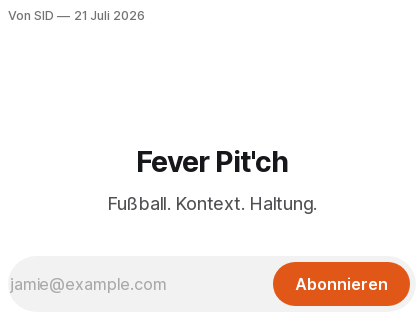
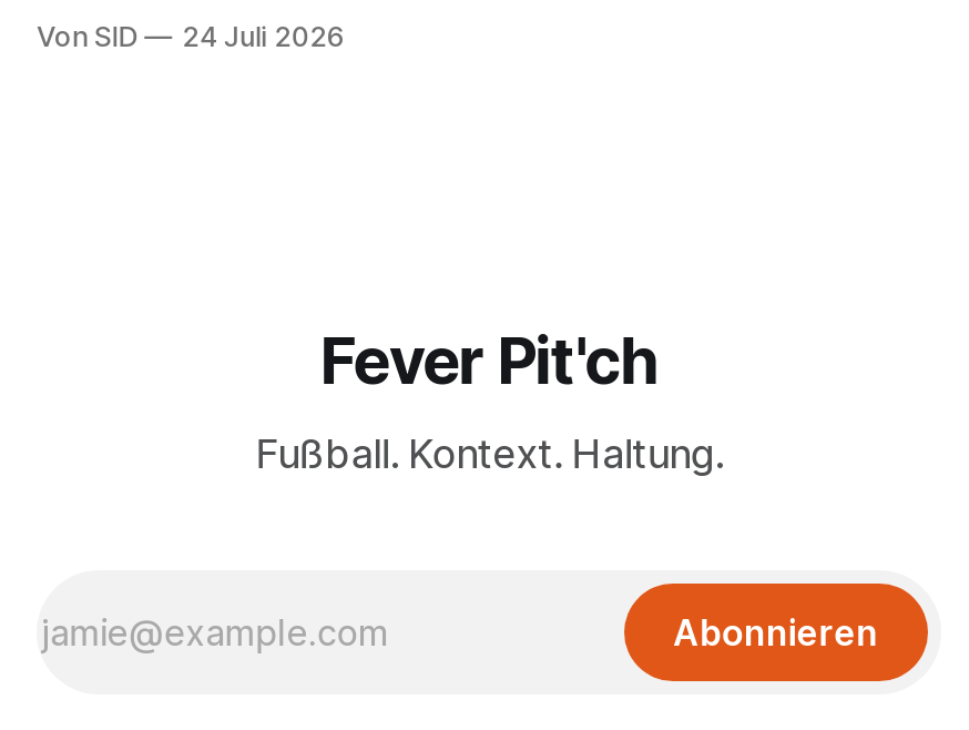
- Von SID 21 Juli 2026
+ Von SID 24 Juli 2026
